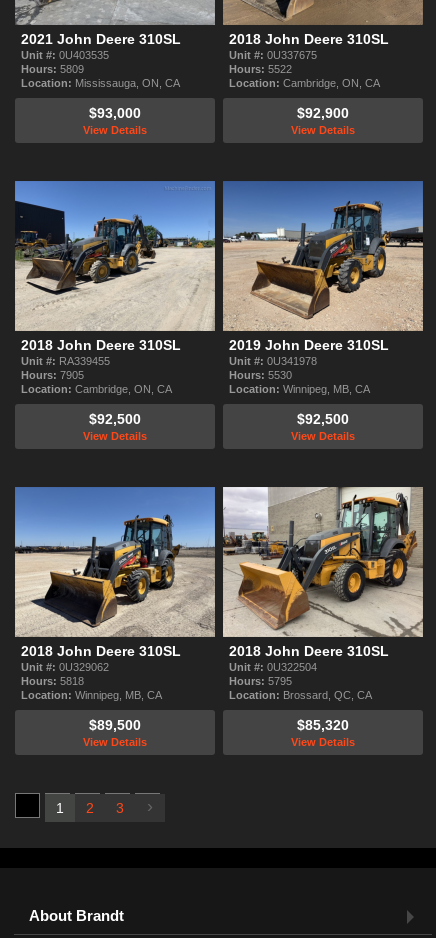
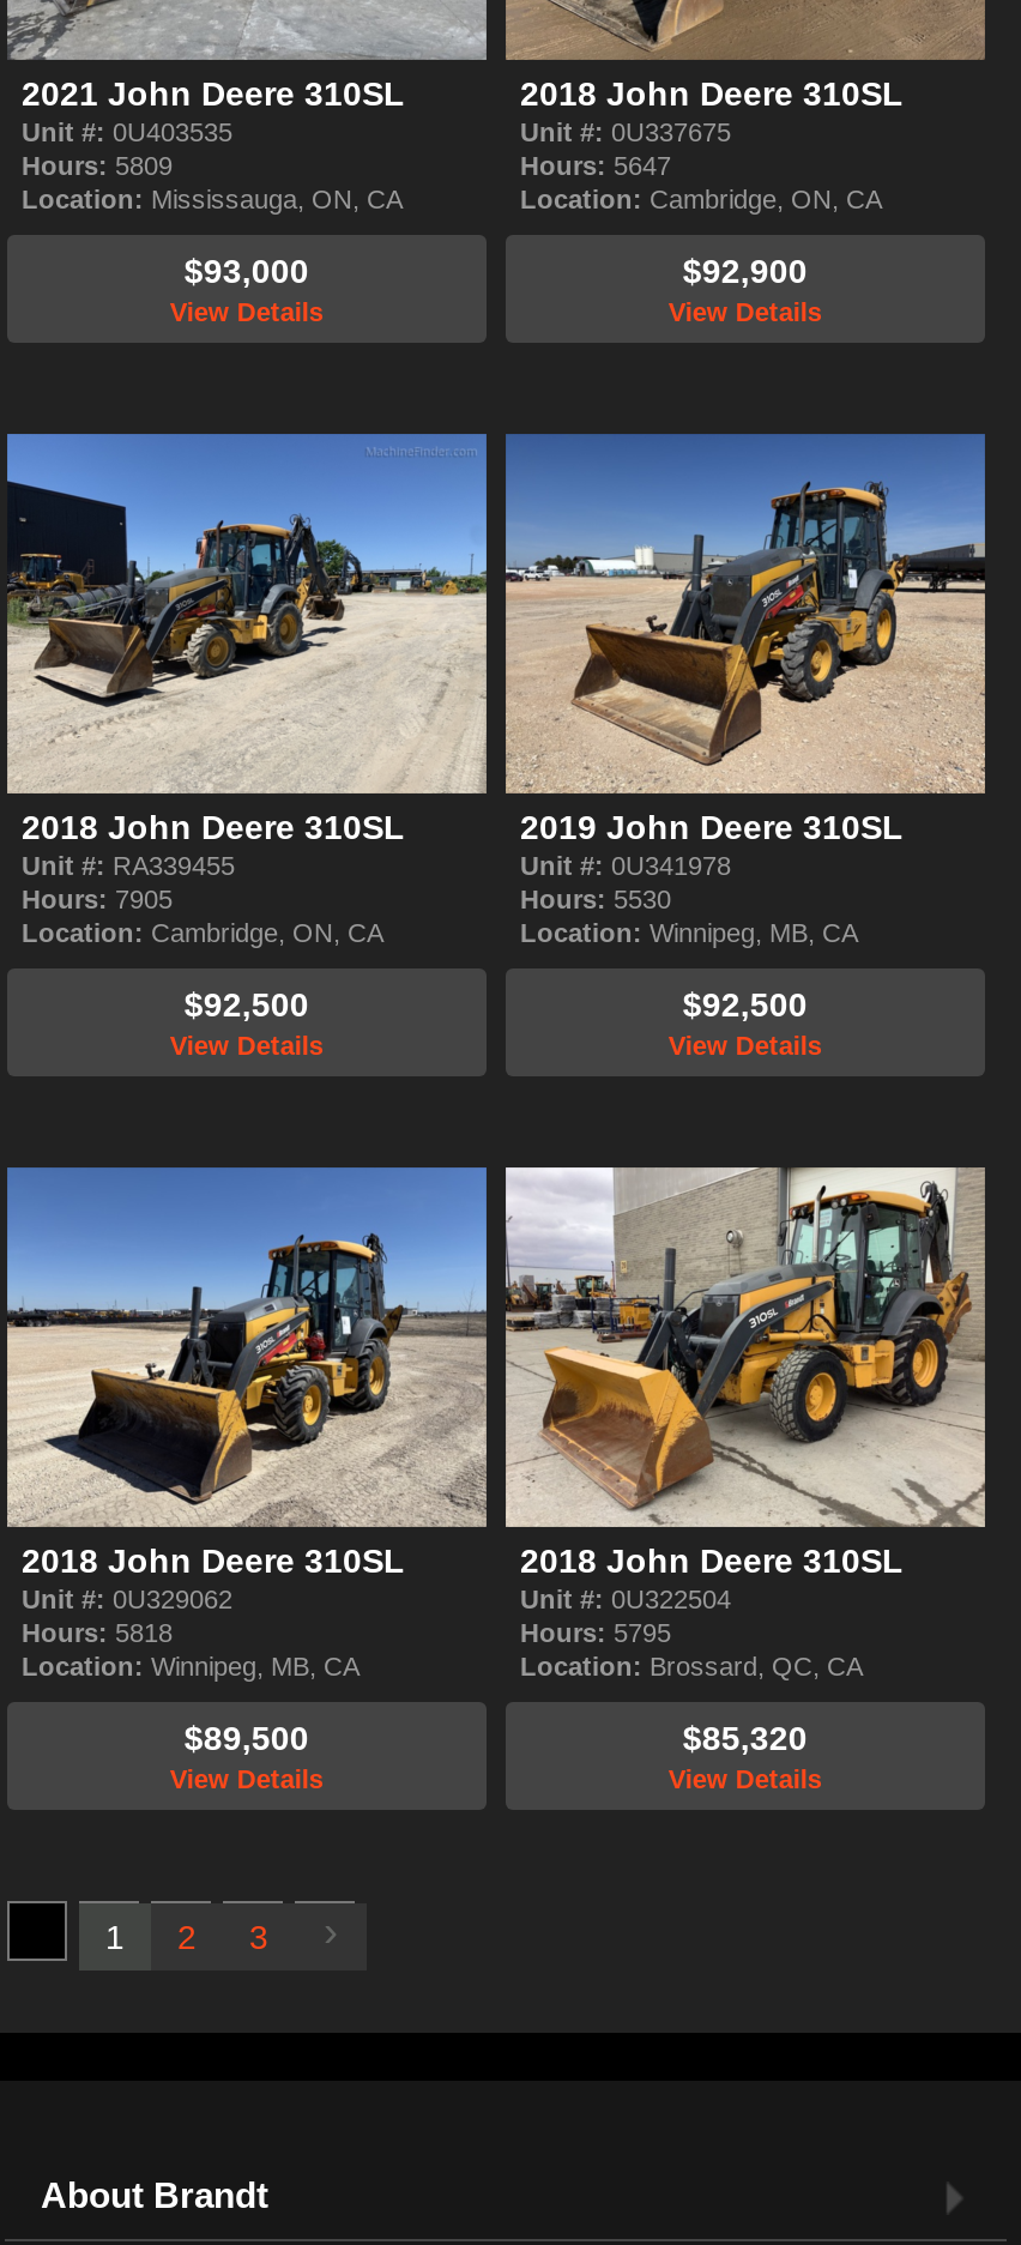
- Hours: 5522
+ Hours: 5647
